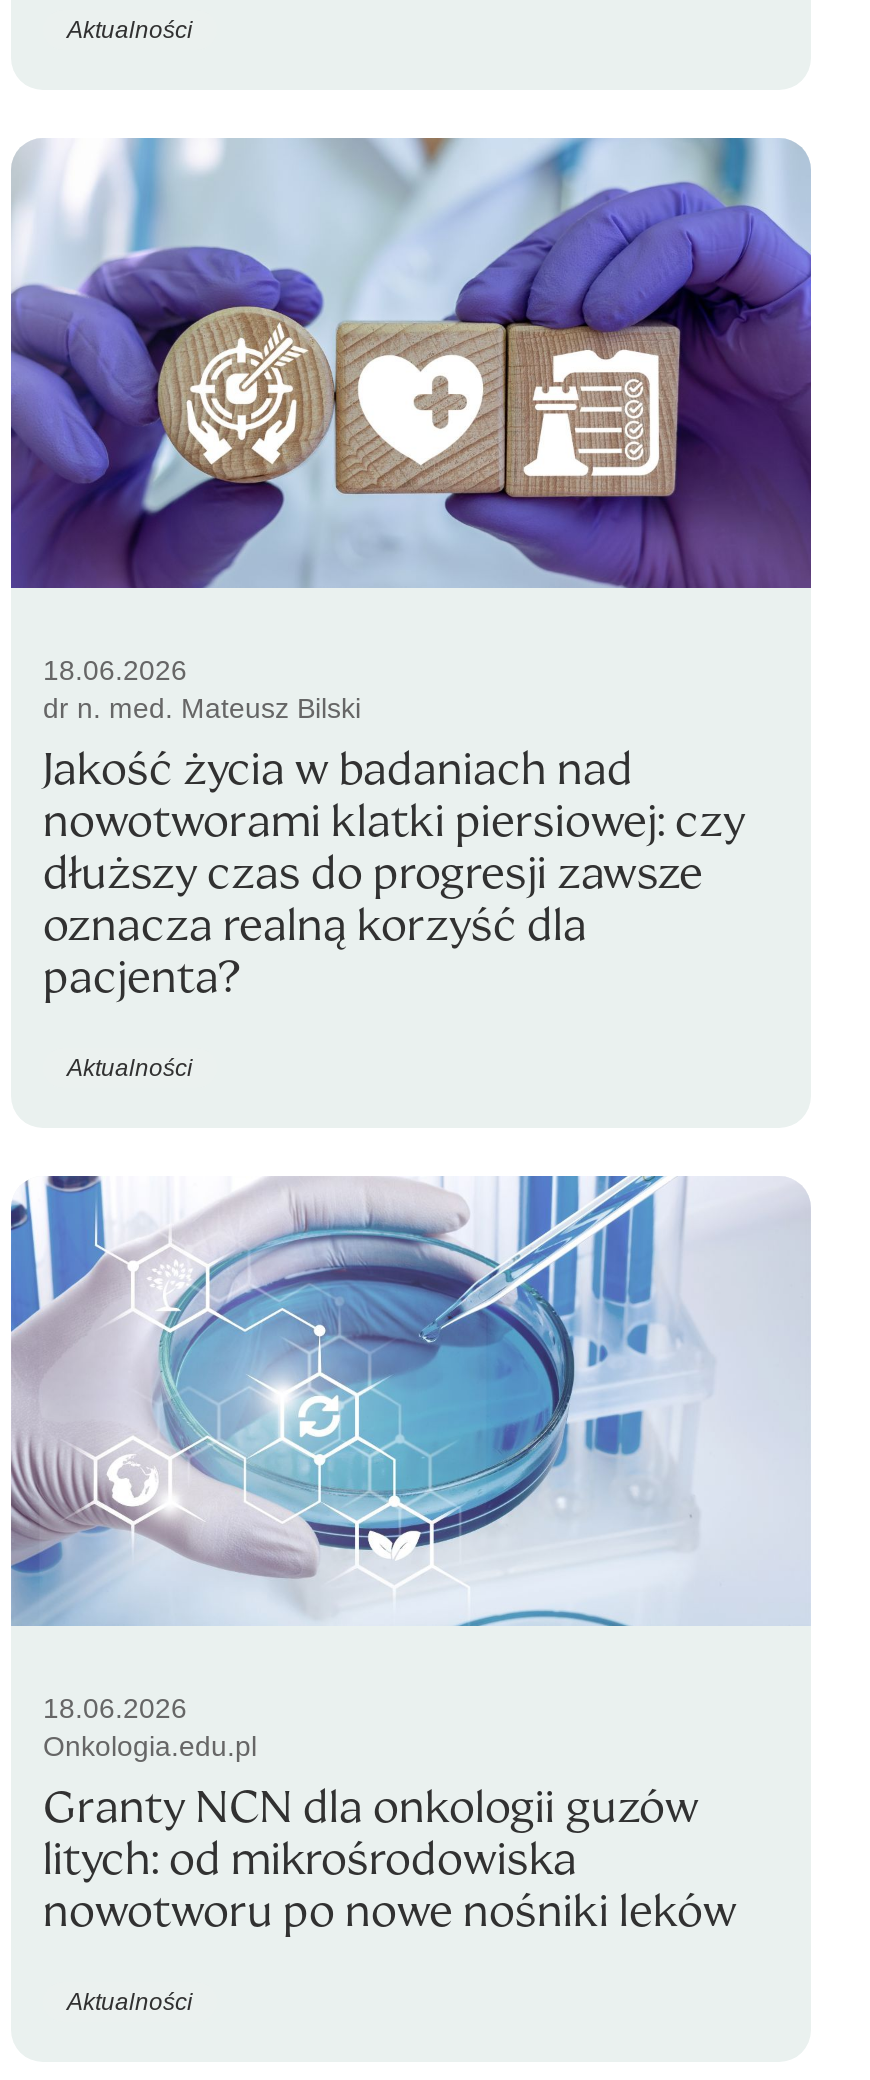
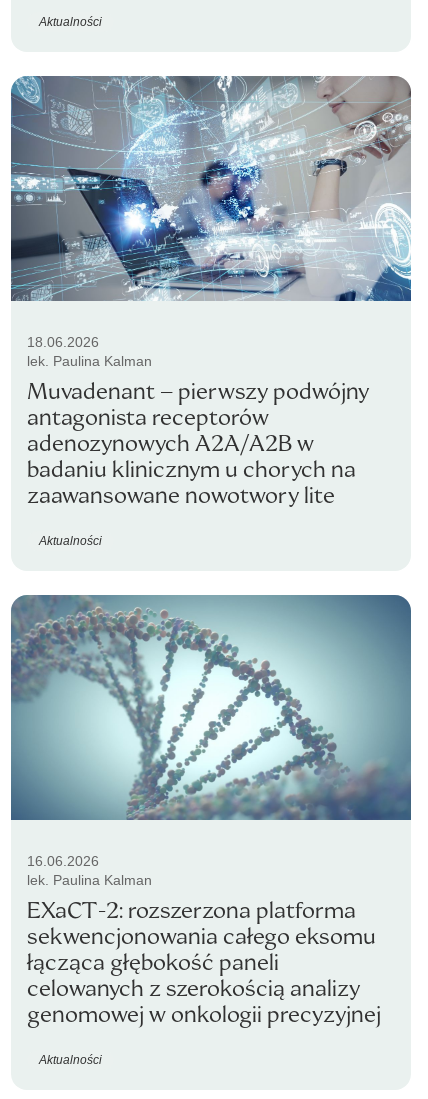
- [image]
+ [image]

- dr n. med. Mateusz Bilski
- Jakość życia w badaniach nad
- nowotworami klatki piersiowej: czy
- dłuższy czas do progresji zawsze
- oznacza realną korzyść dla
- pacjenta?
+ lek. Paulina Kalman
+ Muvadenant – pierwszy podwójny
+ antagonista receptorów
+ adenozynowych A2A/A2B w
+ badaniu klinicznym u chorych na
+ zaawansowane nowotwory lite

- [image]
- 18.06.2026
- Onkologia.edu.pl
- Granty NCN dla onkologii guzów
- litych: od mikrośrodowiska
- nowotworu po nowe nośniki leków
+ [image]
+ 16.06.2026
+ lek. Paulina Kalman
+ EXaCT-2: rozszerzona platforma
+ sekwencjonowania całego eksomu
+ łącząca głębokość paneli
+ celowanych z szerokością analizy
+ genomowej w onkologii precyzyjnej
